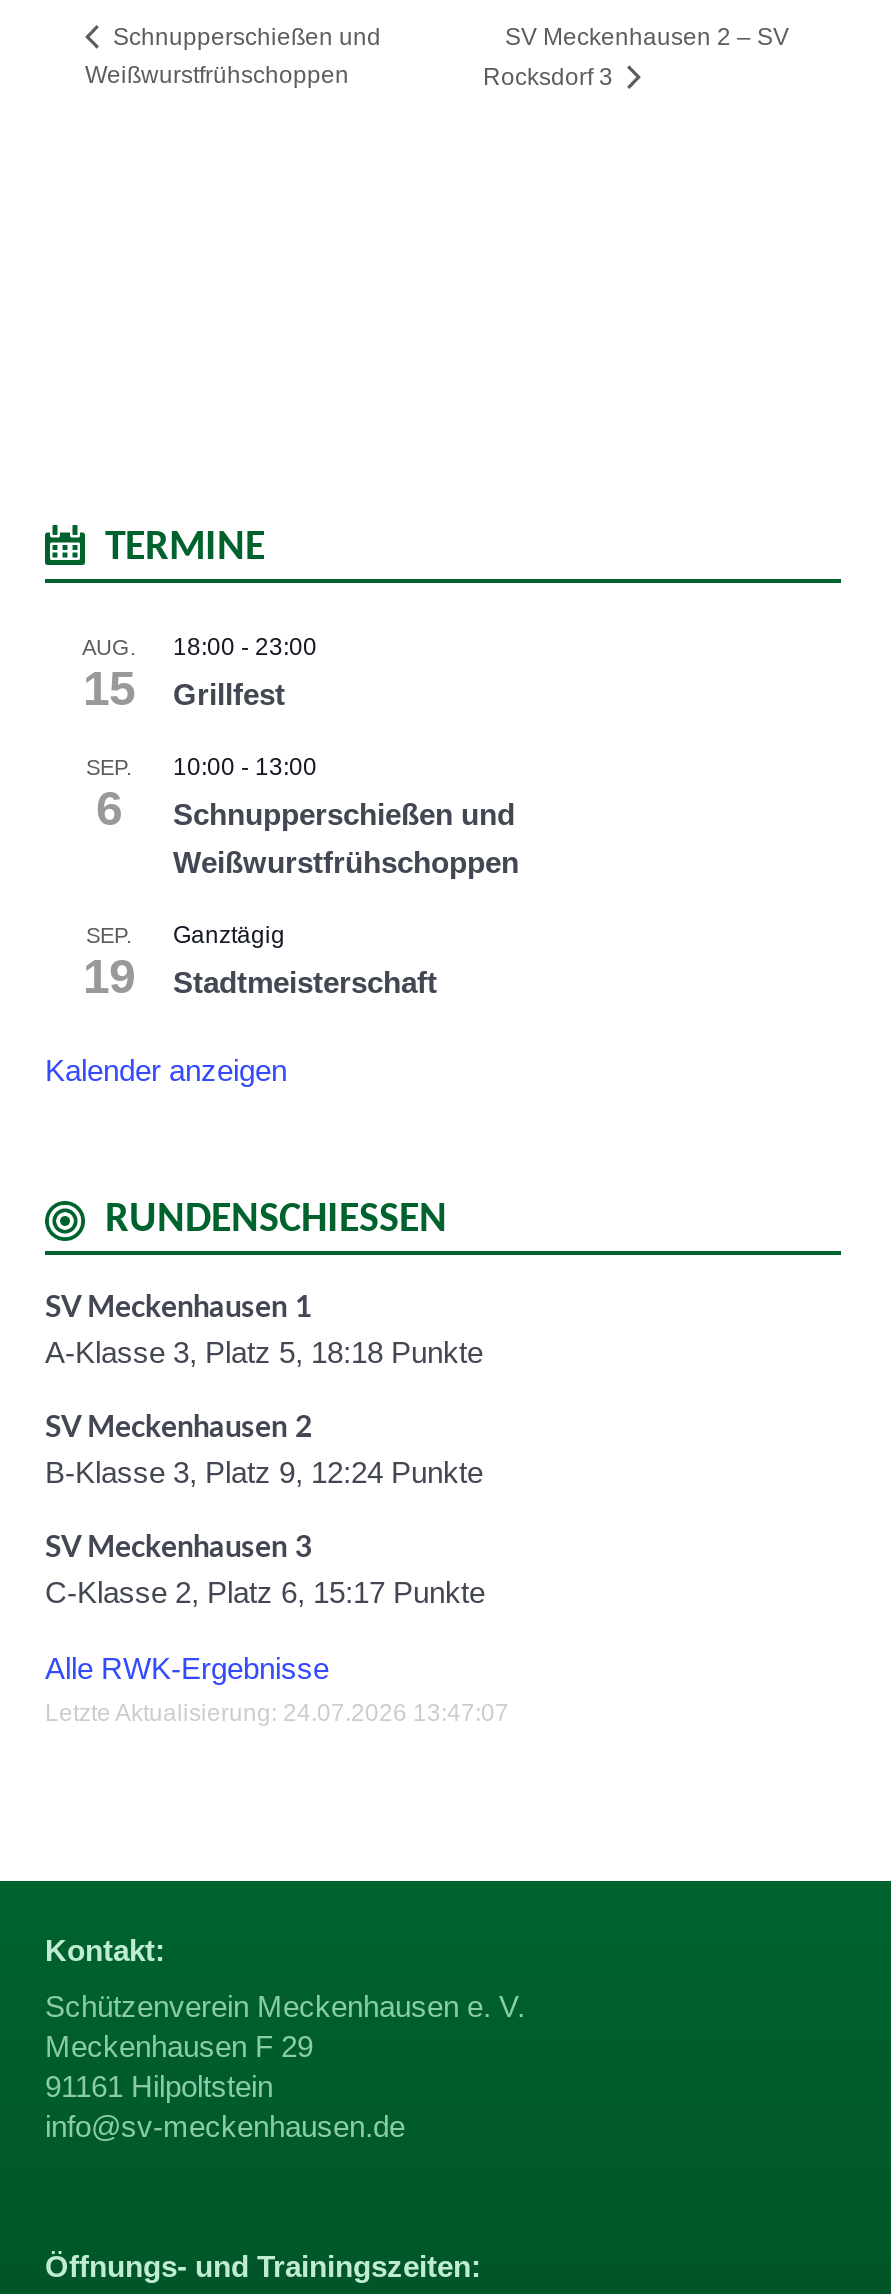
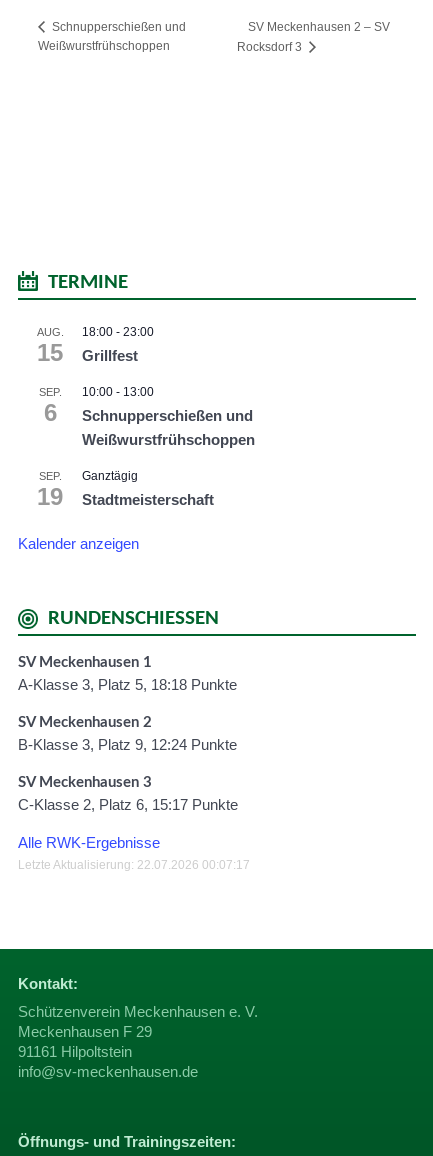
- Letzte Aktualisierung: 24.07.2026 13:47:07
+ Letzte Aktualisierung: 22.07.2026 00:07:17
